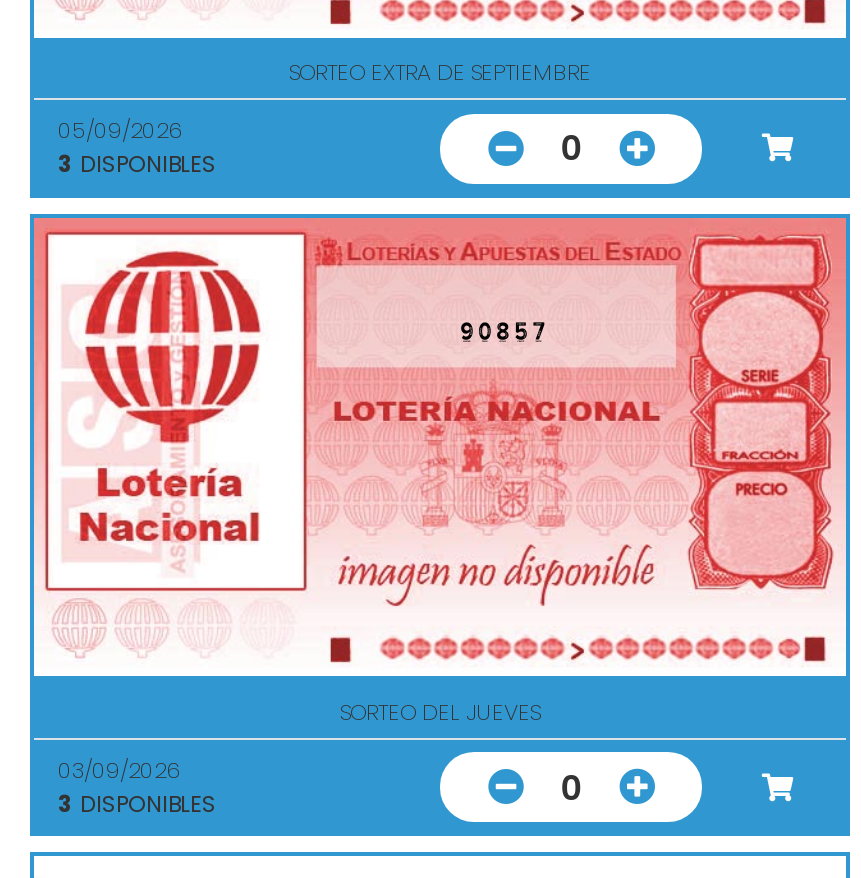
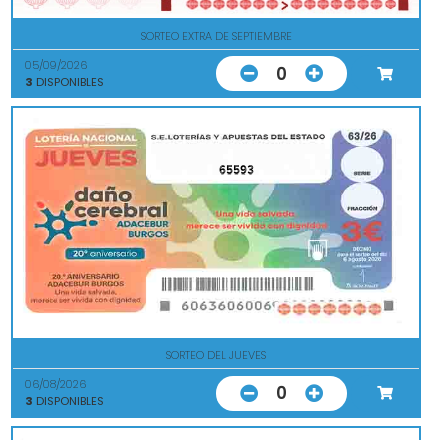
- [image]
- 90857
+ [image]
+ 65593

- 03/09/2026
+ 06/08/2026
